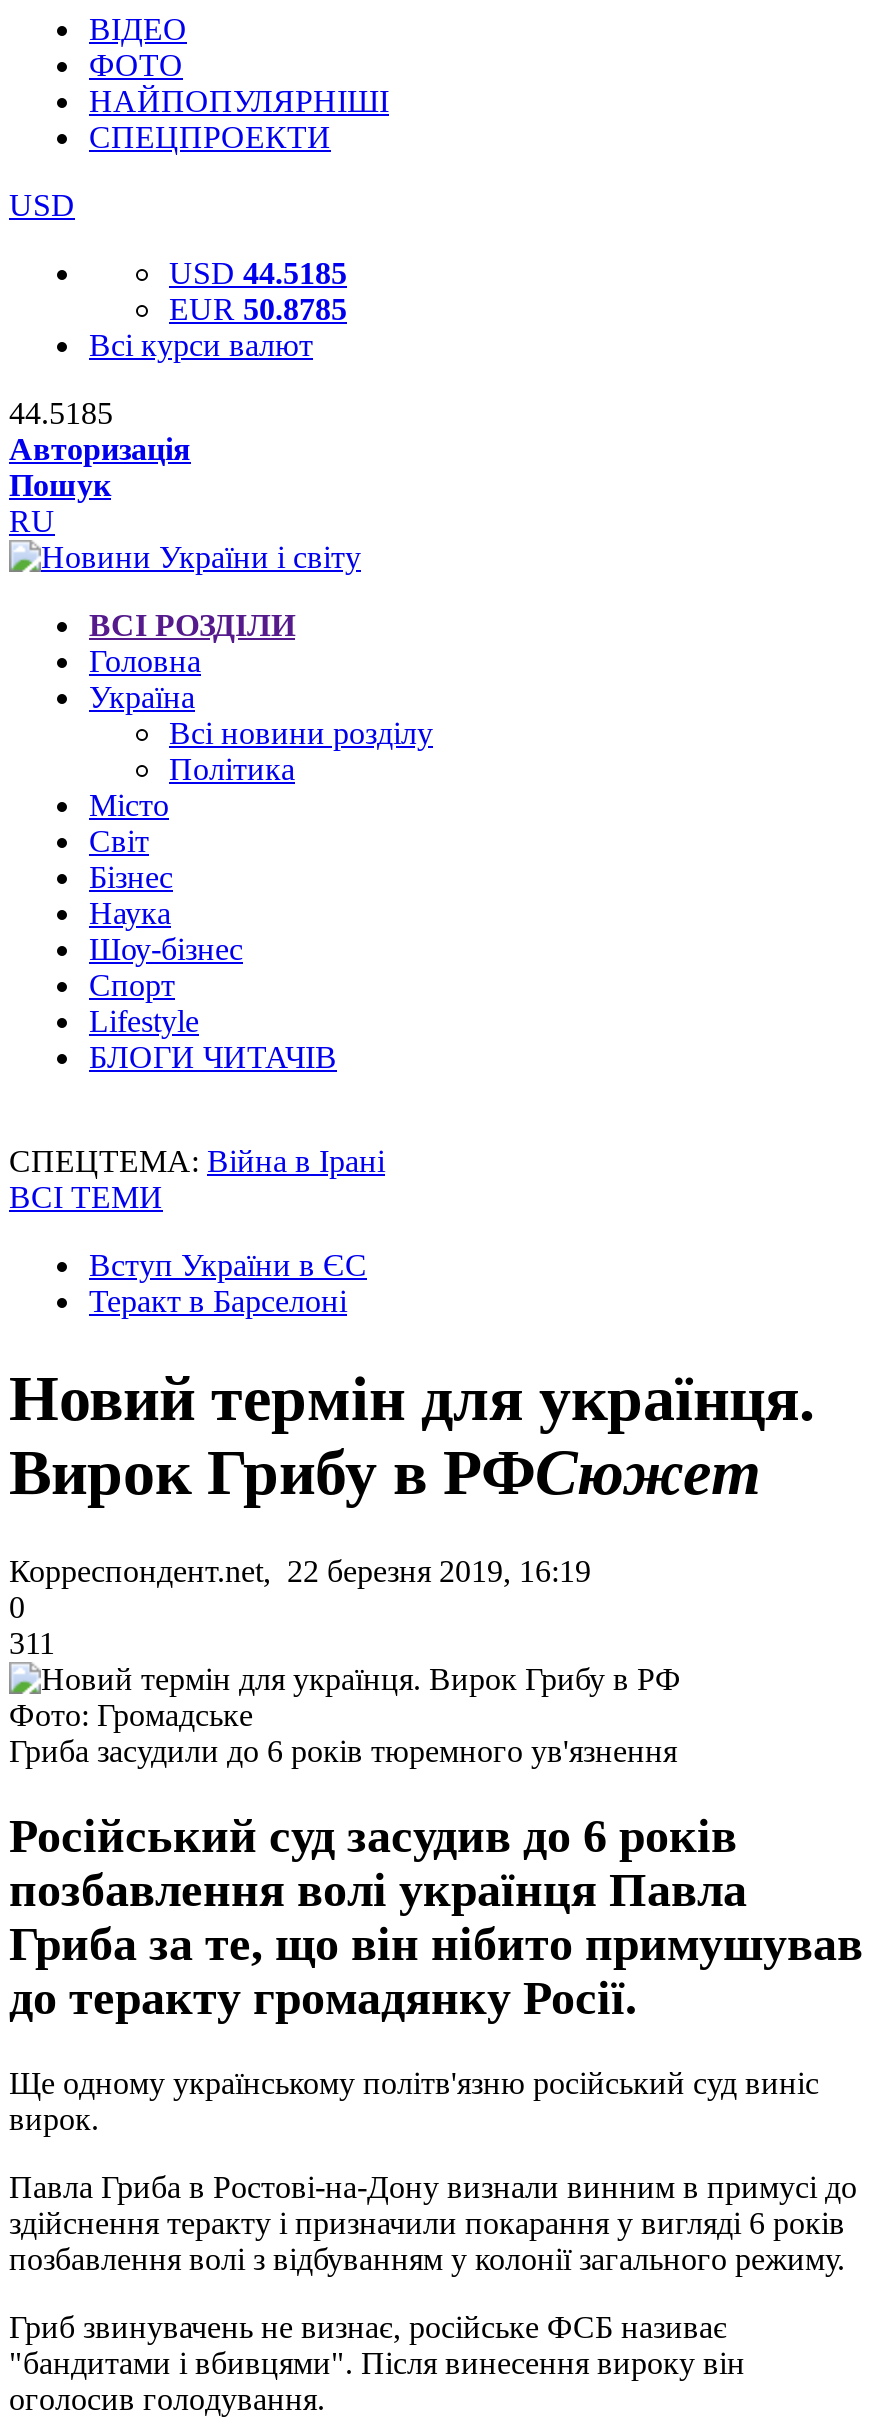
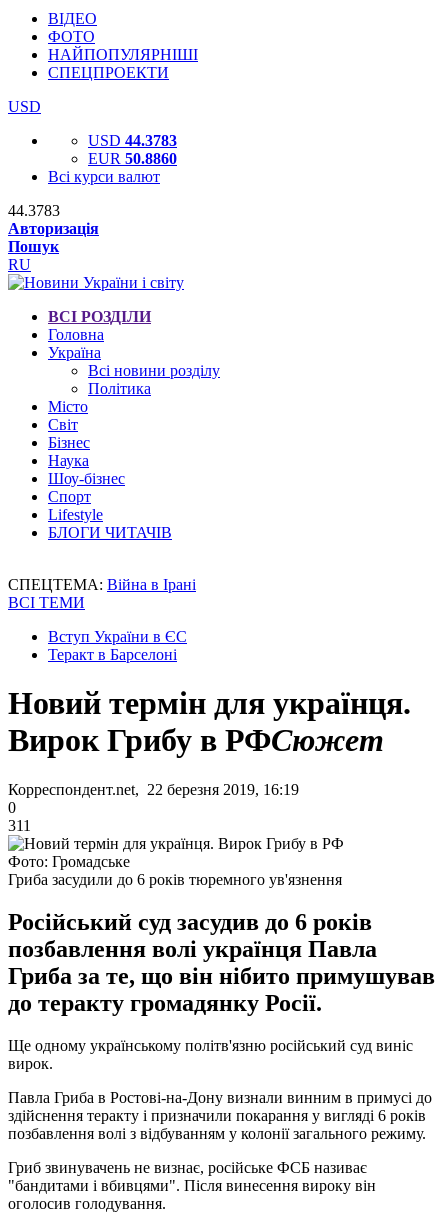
- USD 44.5185
+ USD 44.3783

- EUR 50.8785
+ EUR 50.8860

- 44.5185
+ 44.3783
